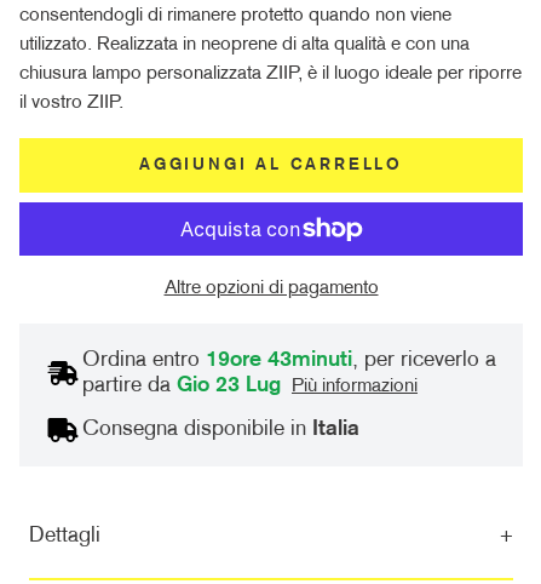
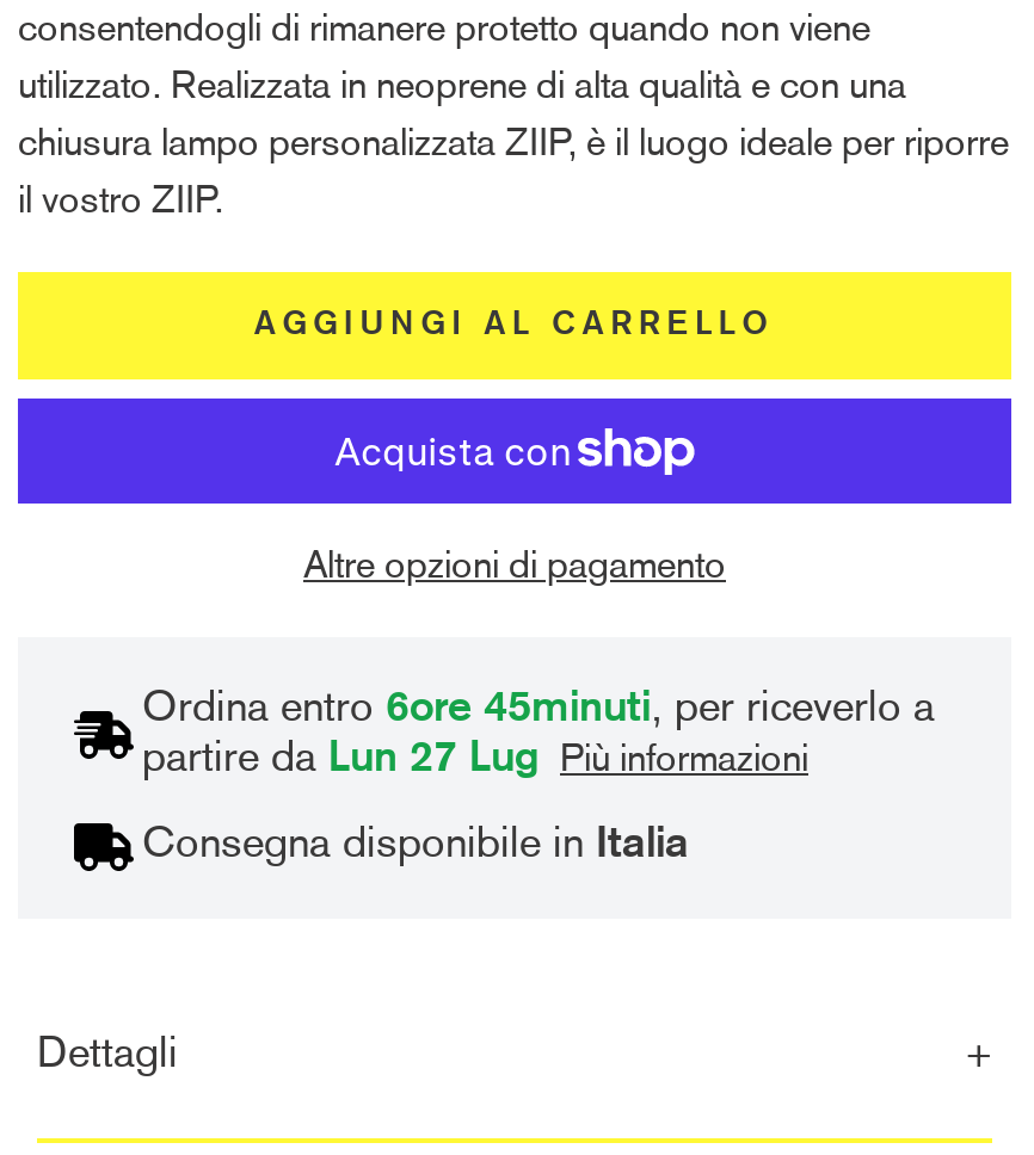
- Ordina entro 19ore 43minuti, per riceverlo a
+ Ordina entro 6ore 45minuti, per riceverlo a

- partire da Gio 23 Lug Più informazioni
+ partire da Lun 27 Lug Più informazioni
